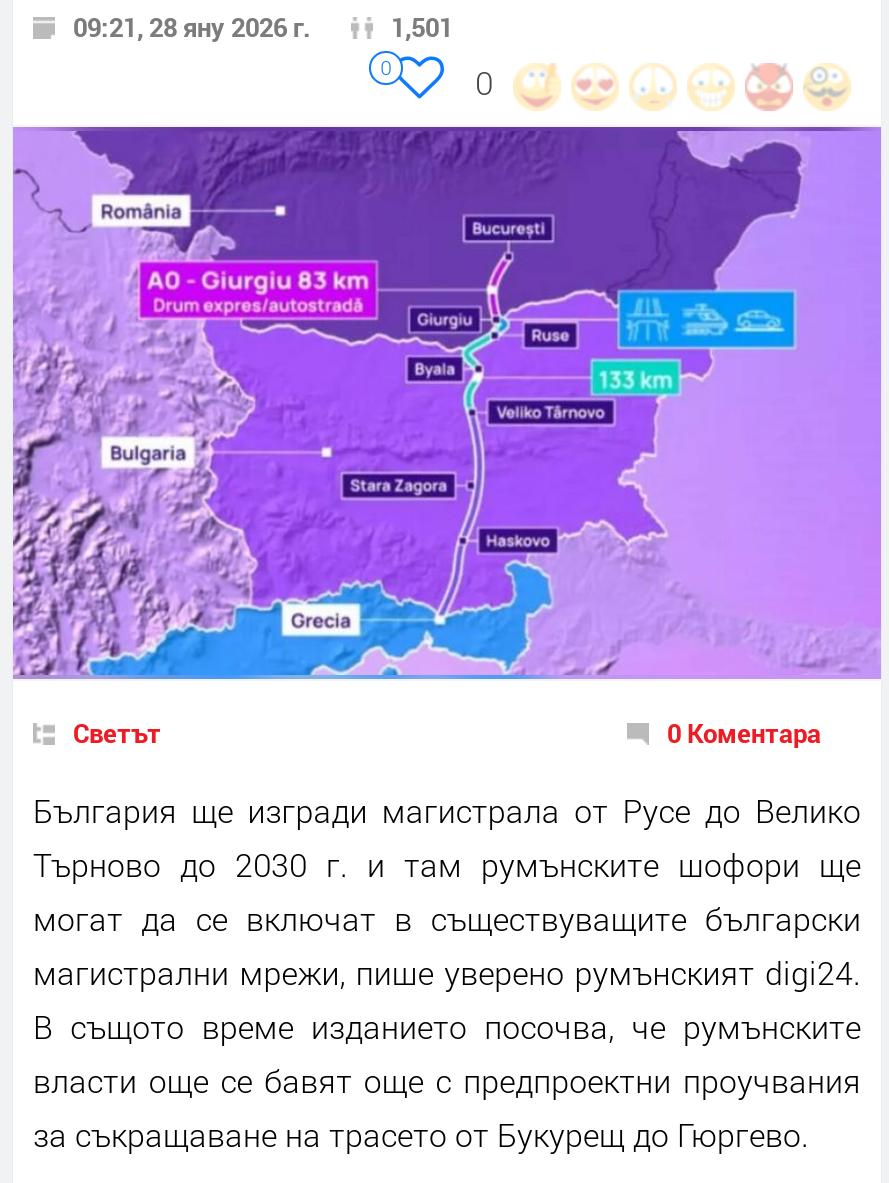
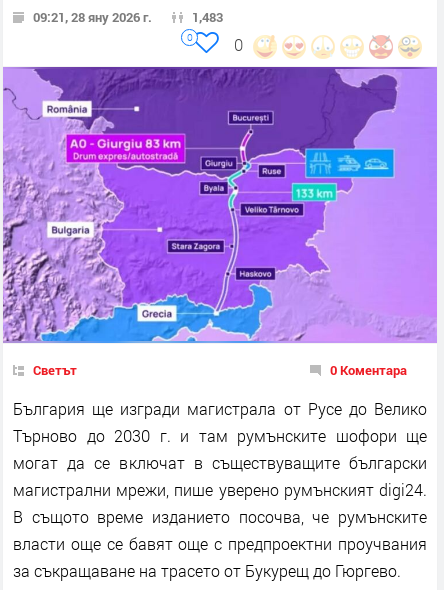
- 1,501
+ 1,483
